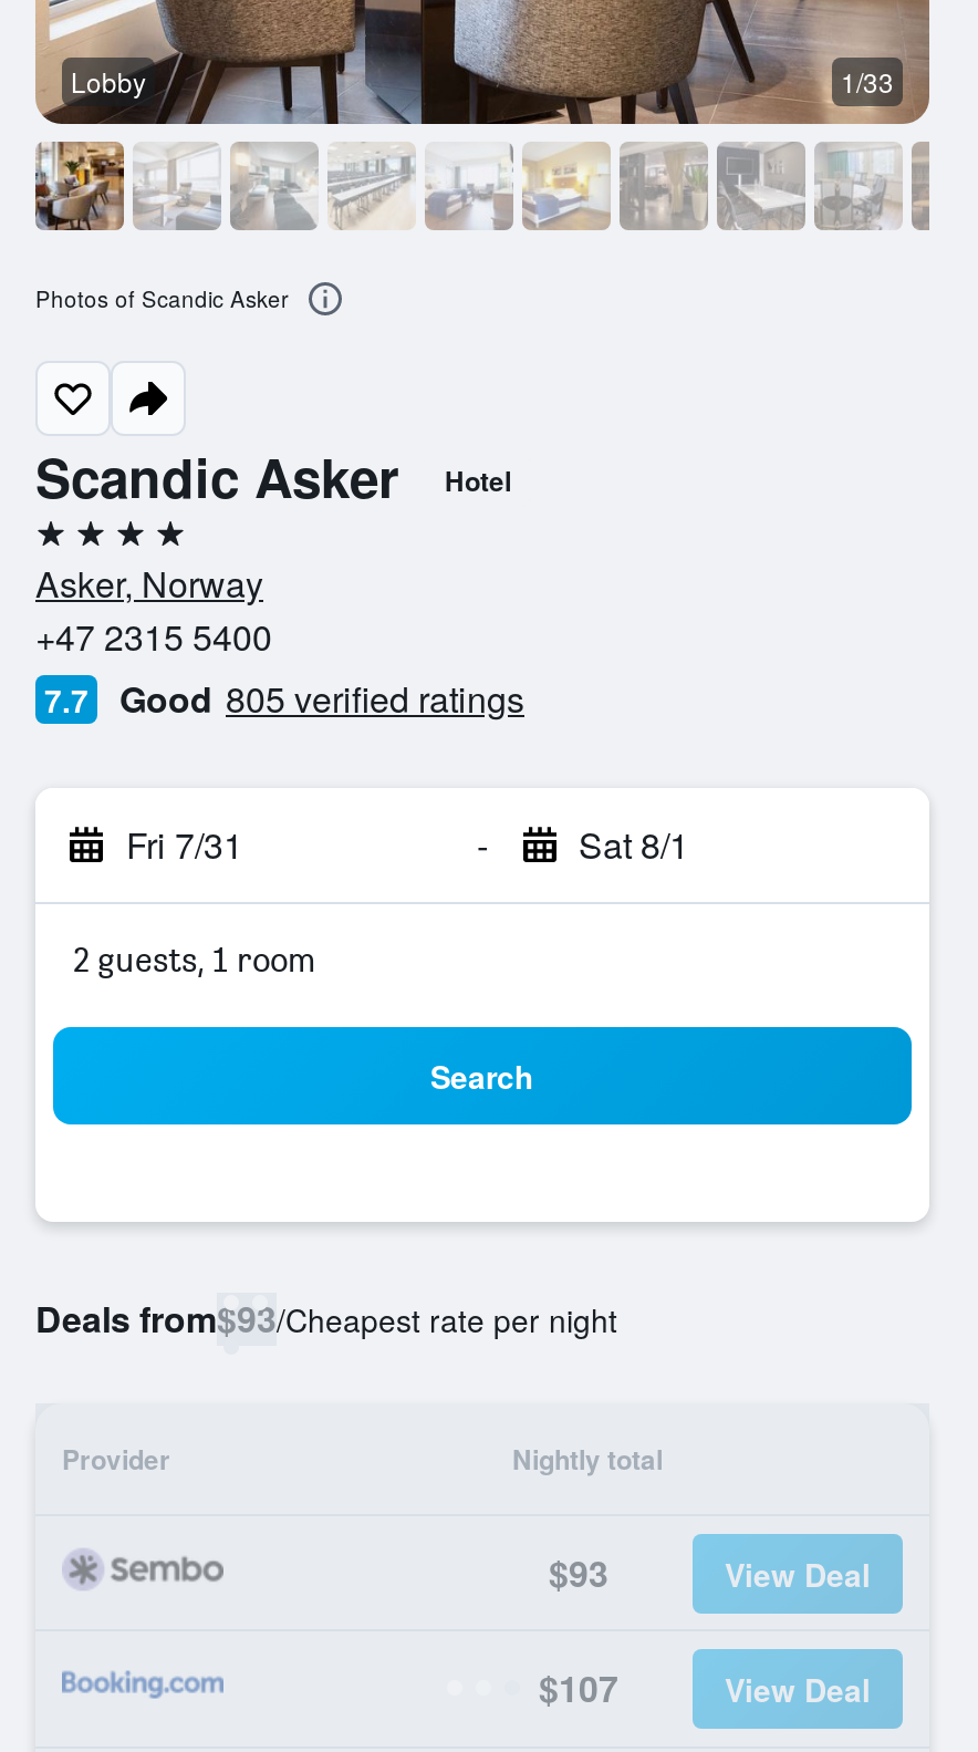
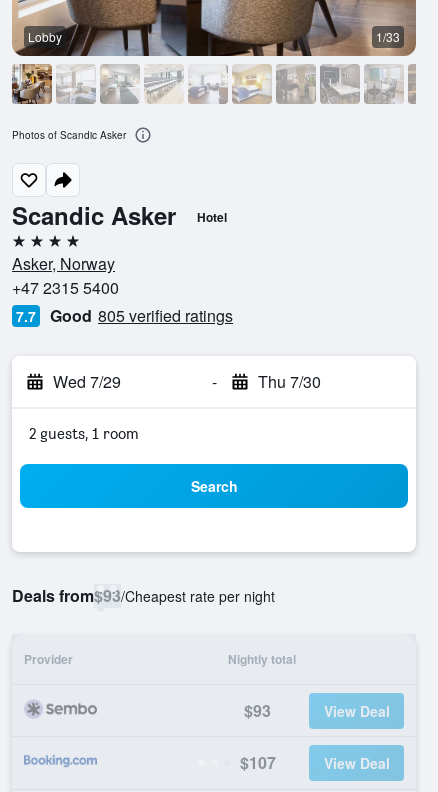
- Fri 7/31
+ Wed 7/29

- Sat 8/1
+ Thu 7/30
